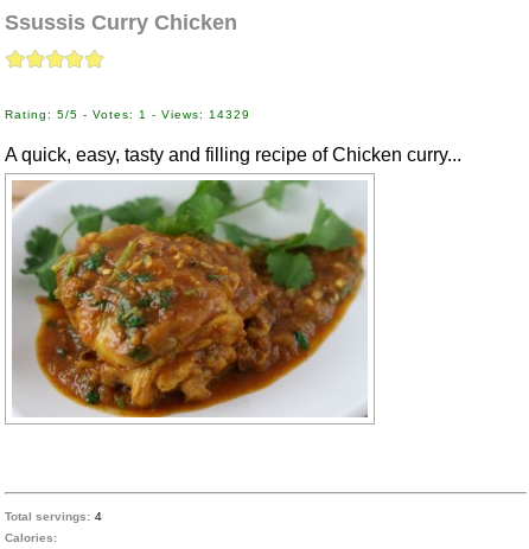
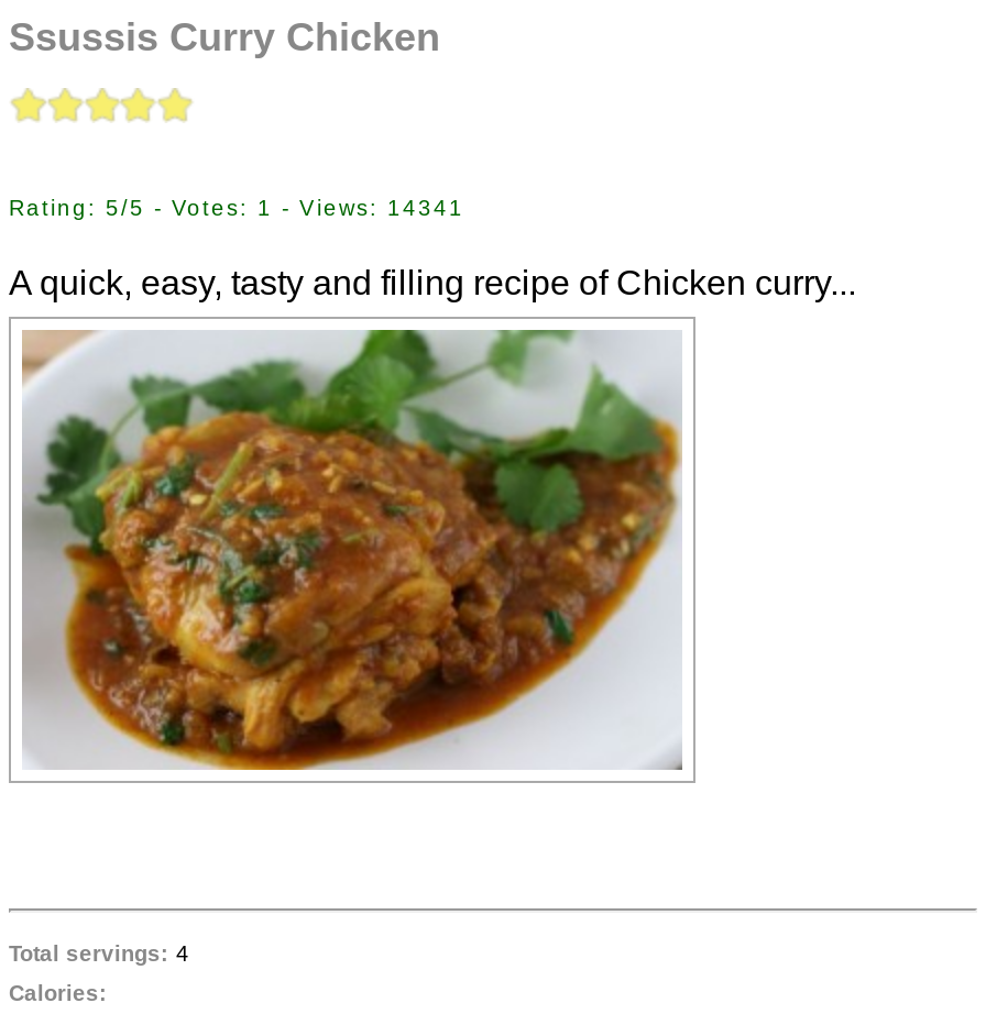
- Rating: 5/5 - Votes: 1 - Views: 14329
+ Rating: 5/5 - Votes: 1 - Views: 14341
